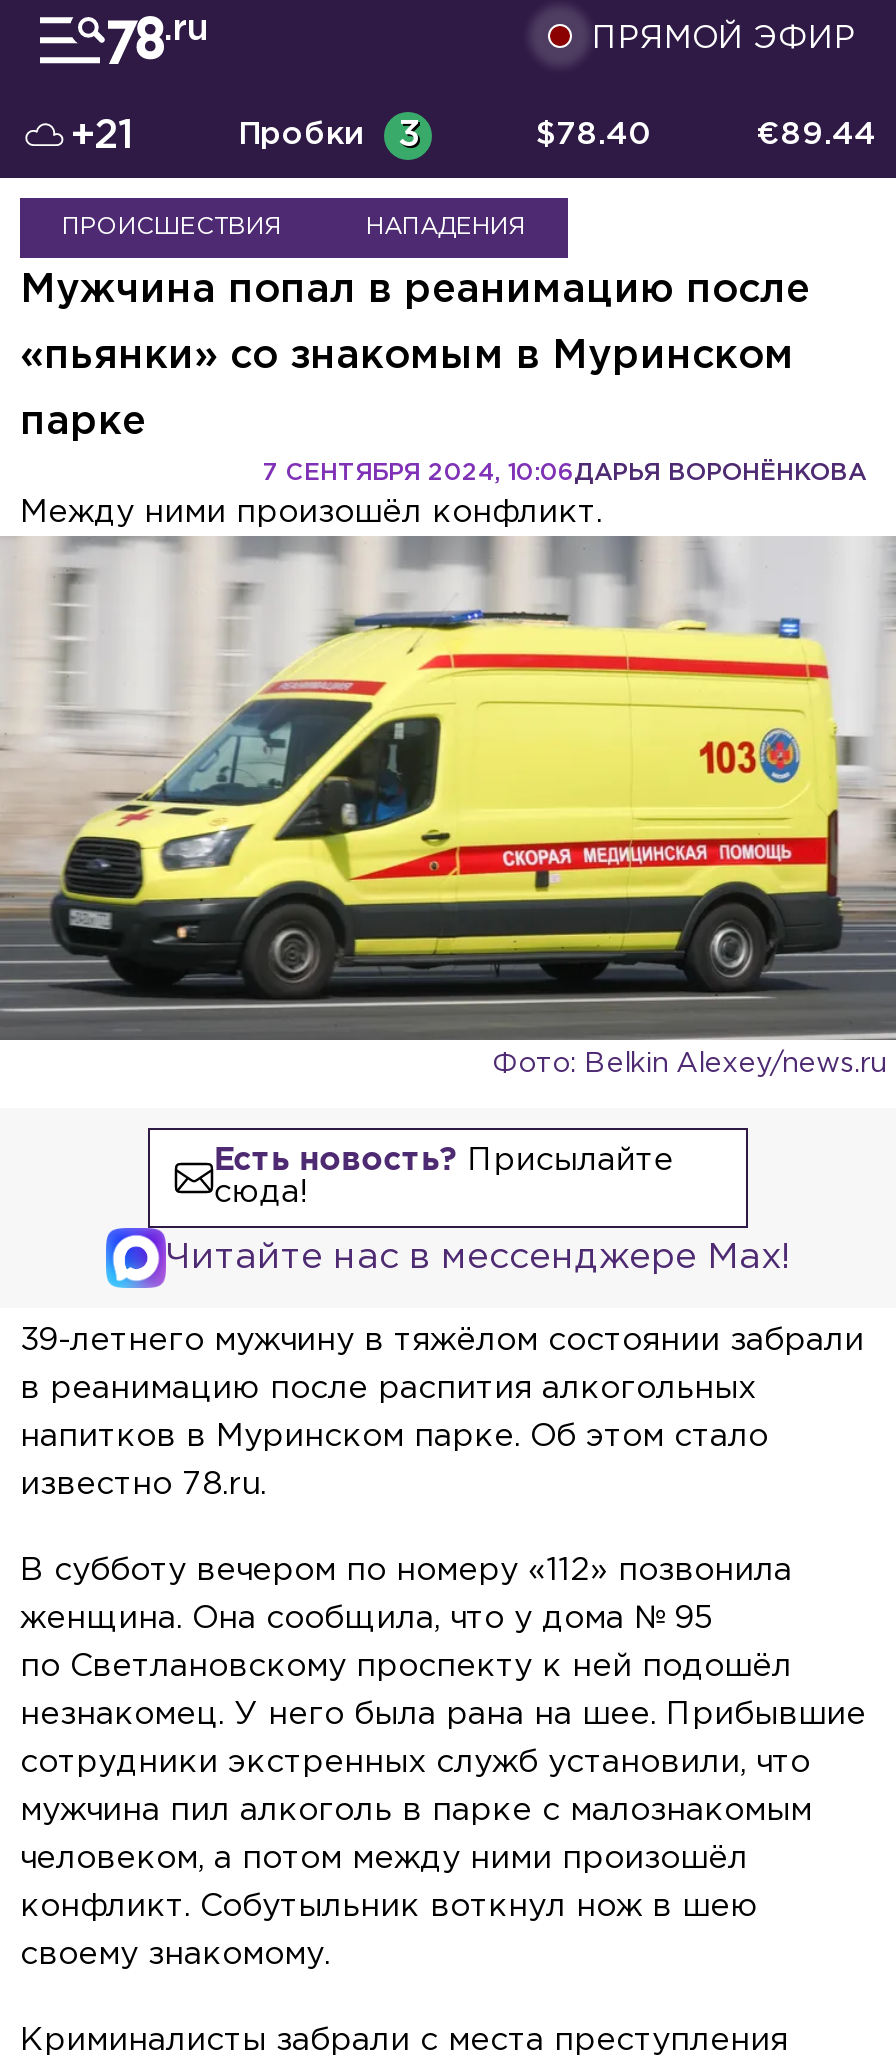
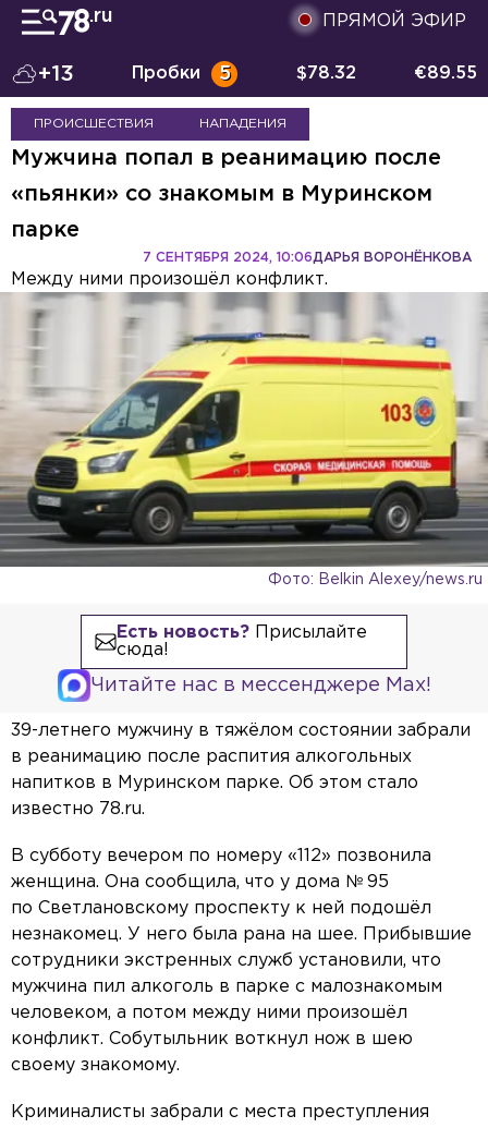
- +21
+ +13

- Пробки 3
+ Пробки 5

- $78.40
+ $78.32

- €89.44
+ €89.55
